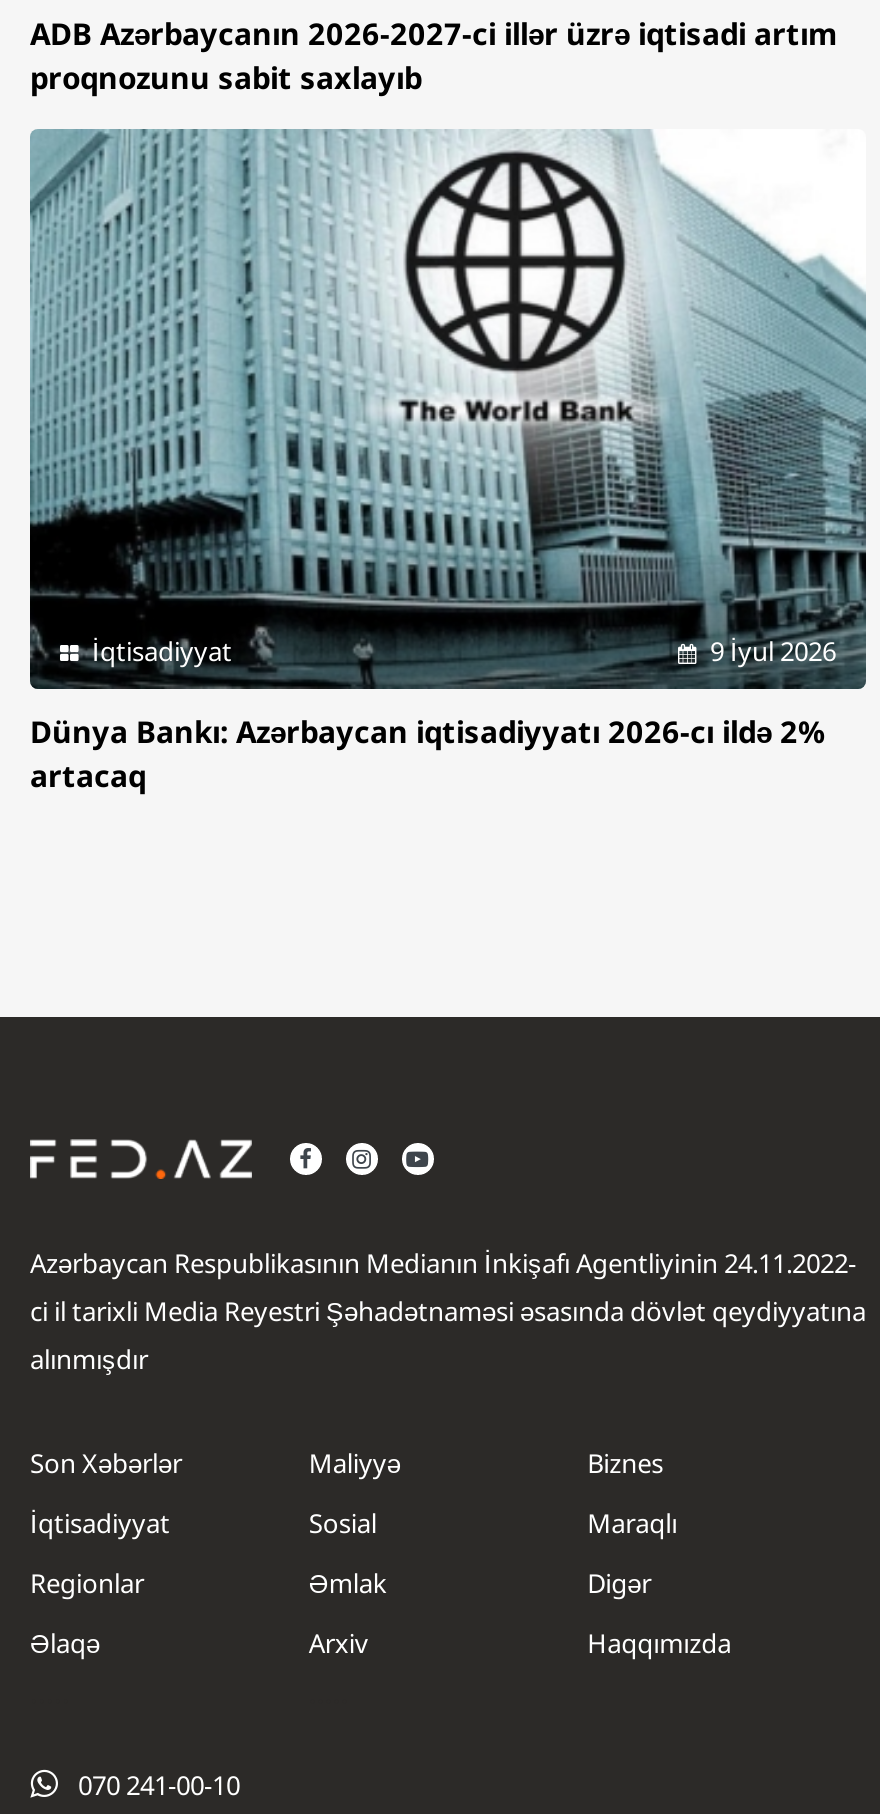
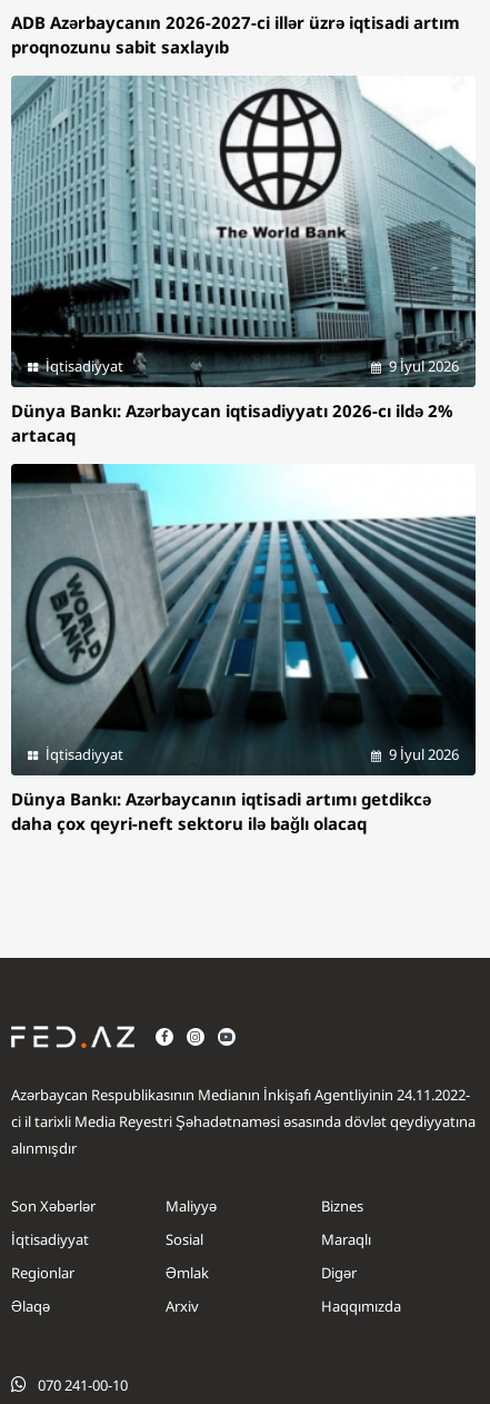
+ [image]
+ İqtisadiyyat
+ 9 İyul 2026
+ Dünya Bankı: Azərbaycanın iqtisadi artımı getdikcə
+ daha çox qeyri-neft sektoru ilə bağlı olacaq
